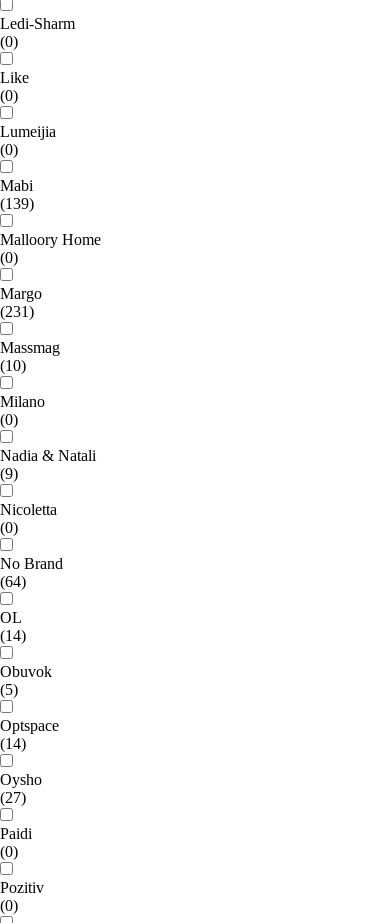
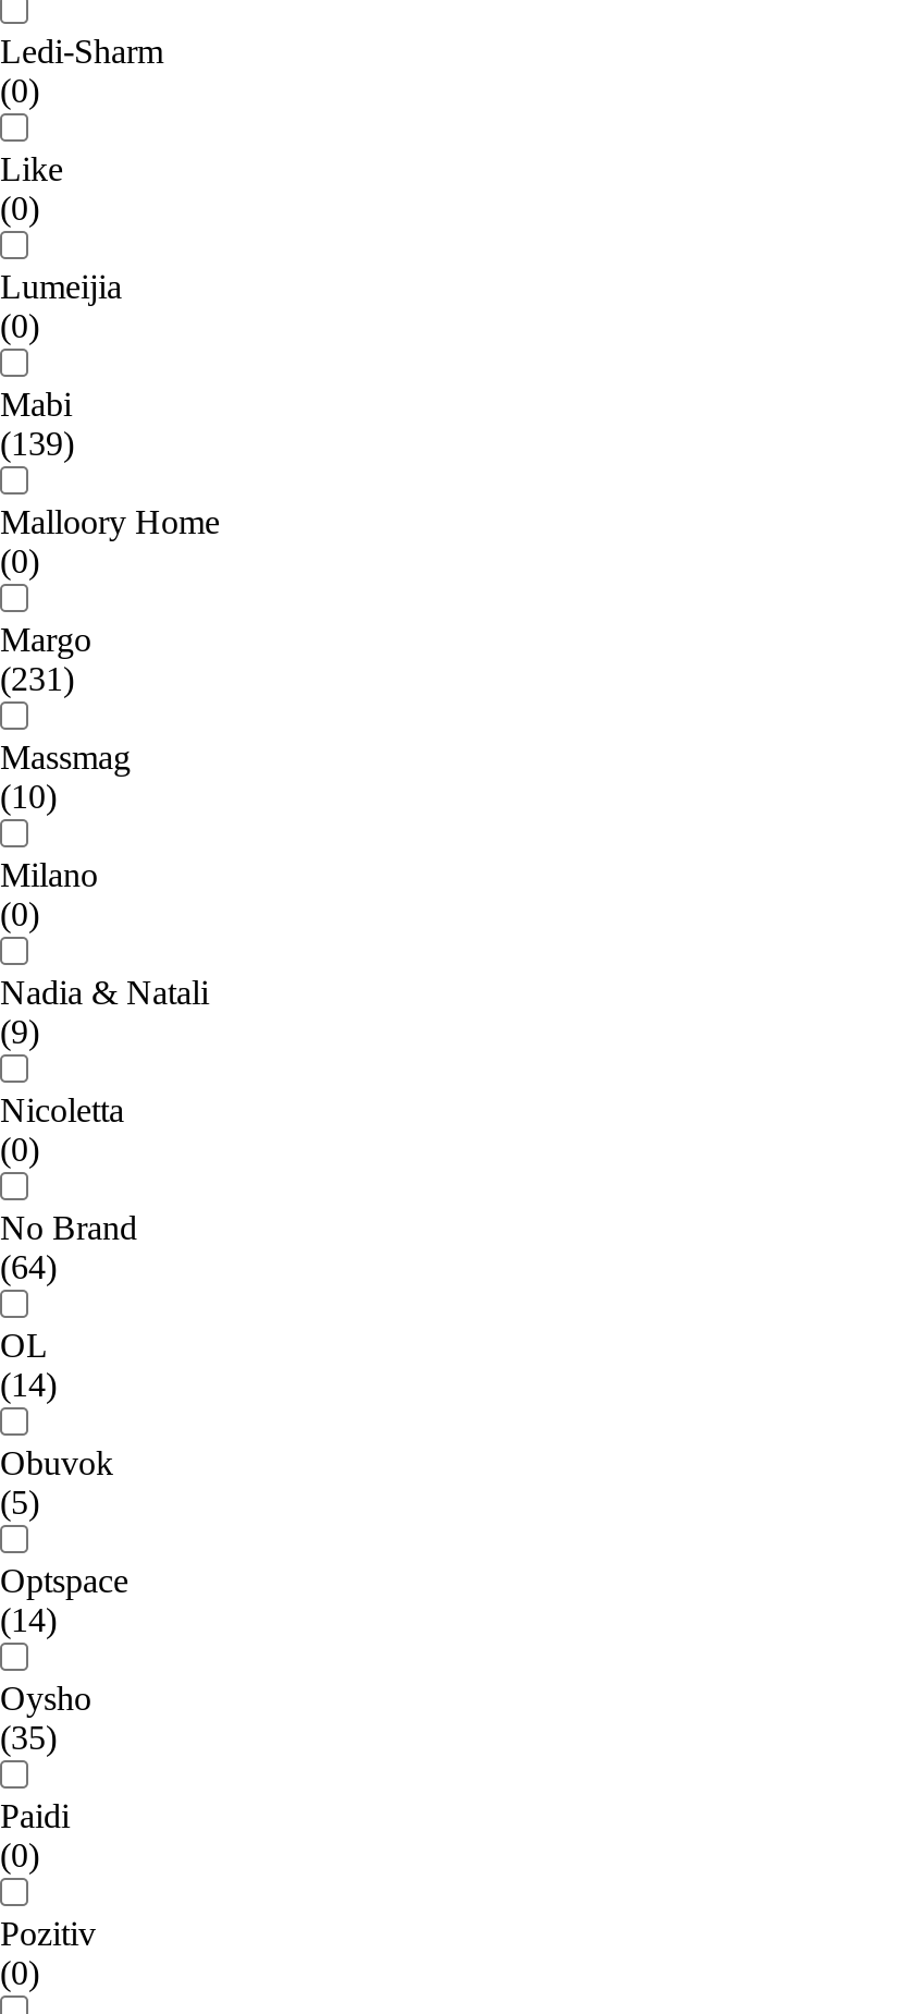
- (27)
+ (35)
